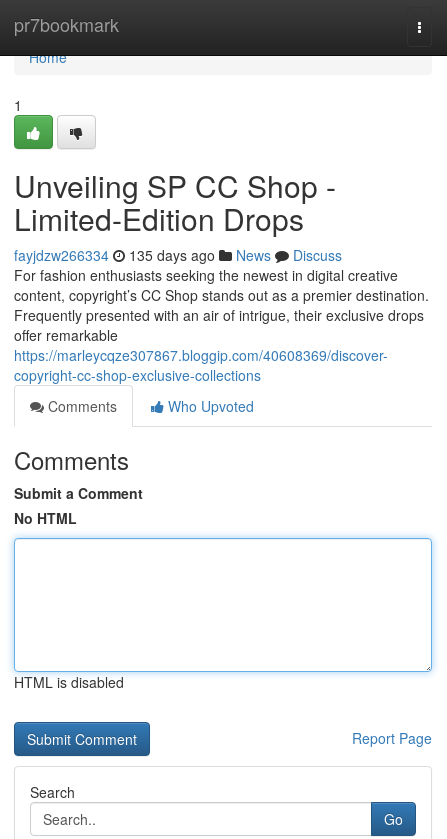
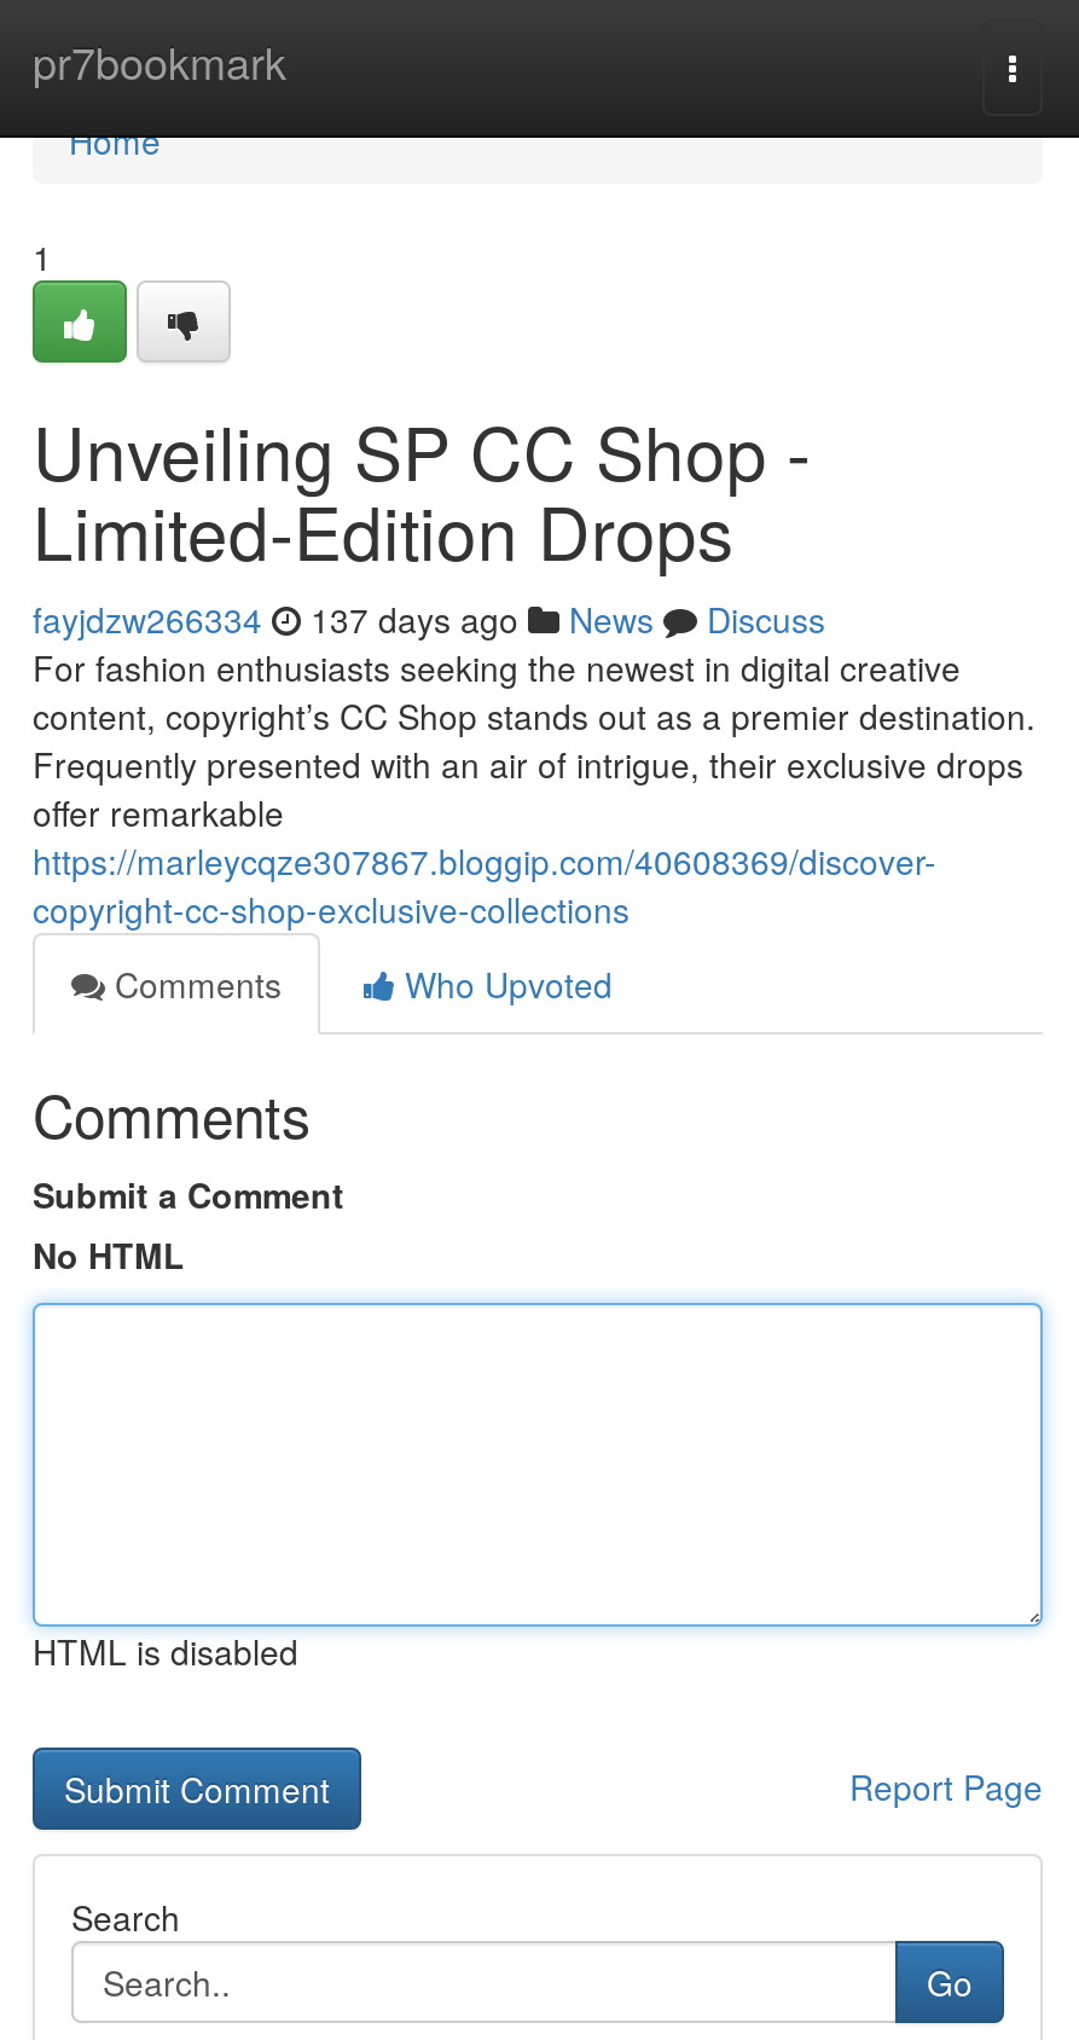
- fayjdzw266334 135 days ago News Discuss
+ fayjdzw266334 137 days ago News Discuss
